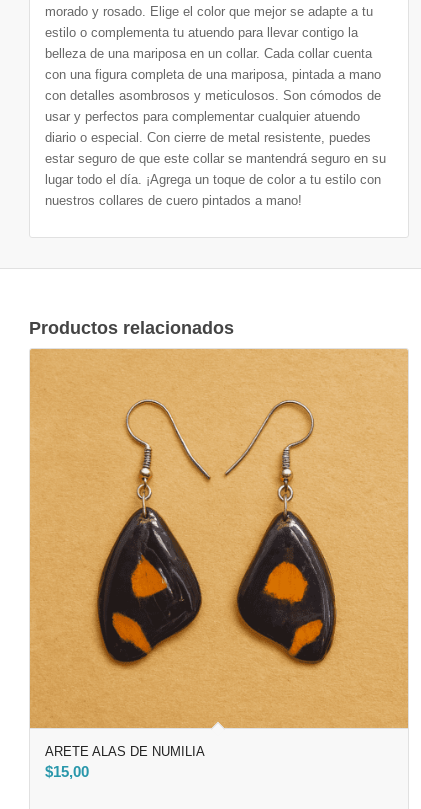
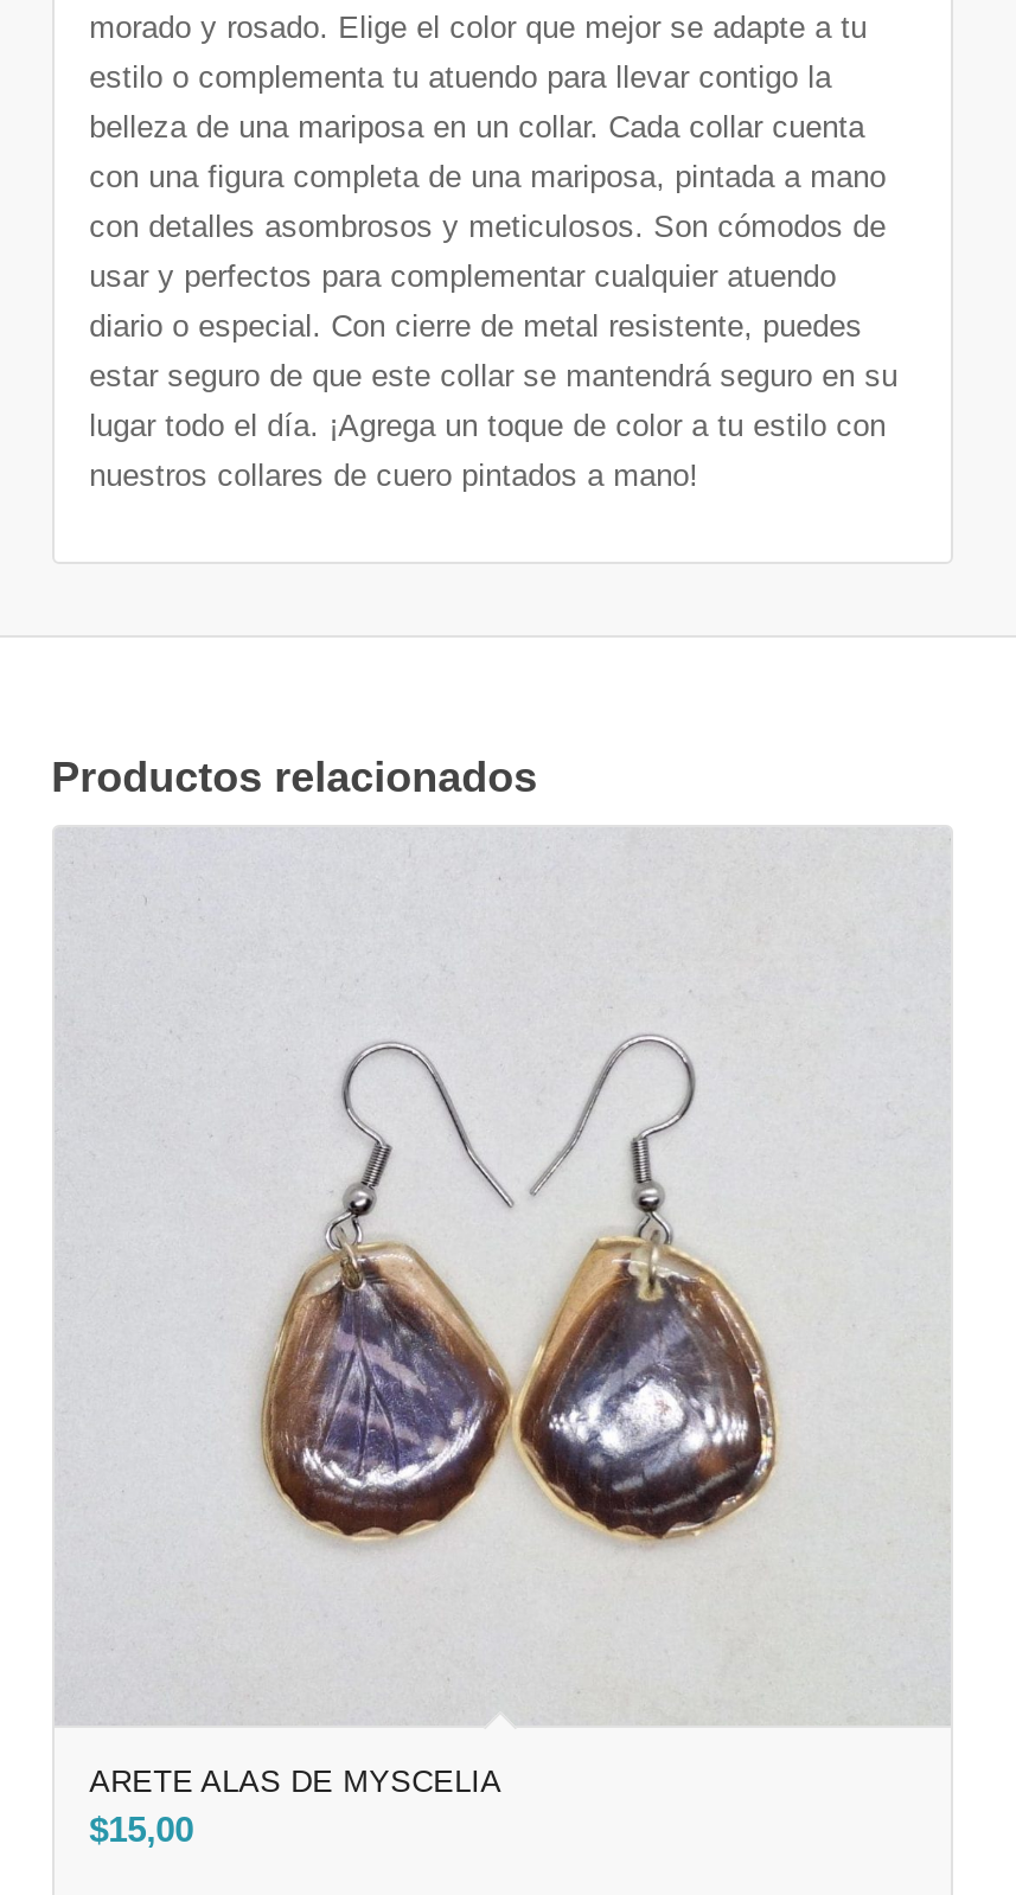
- [image]
- ARETE ALAS DE NUMILIA
+ [image]
+ ARETE ALAS DE MYSCELIA
